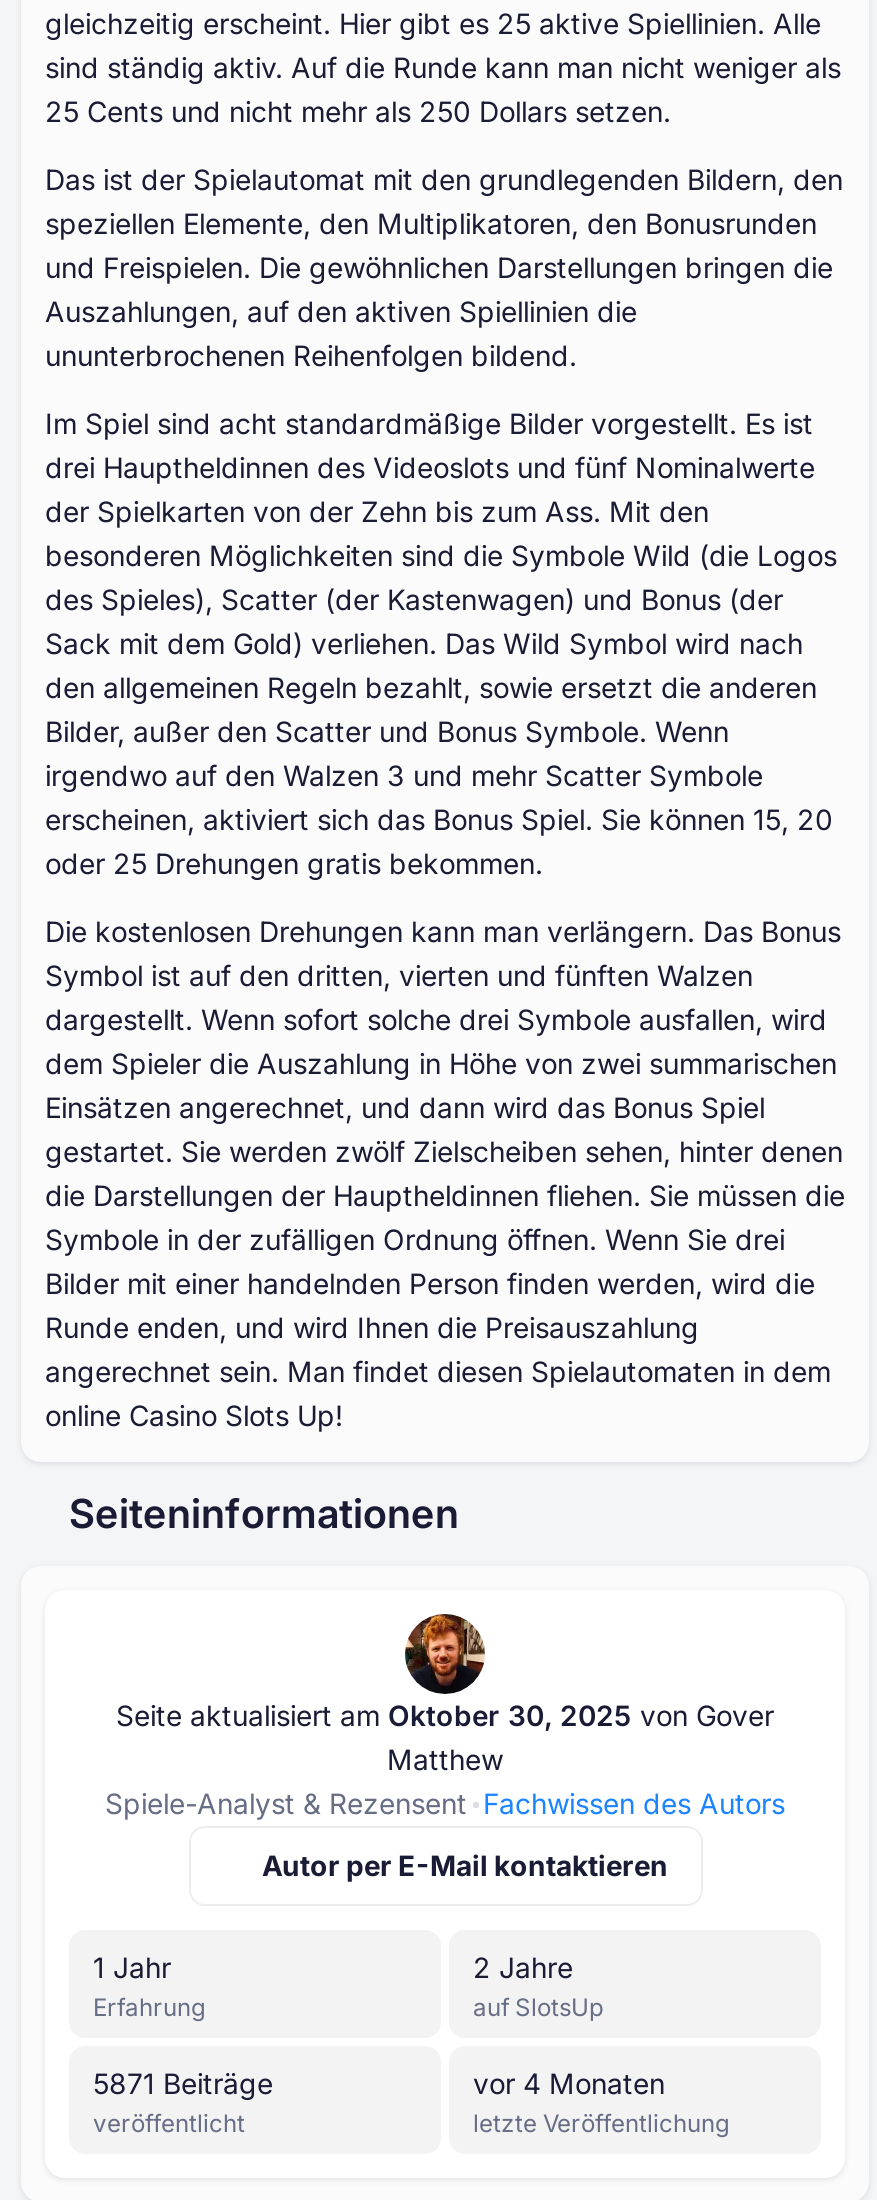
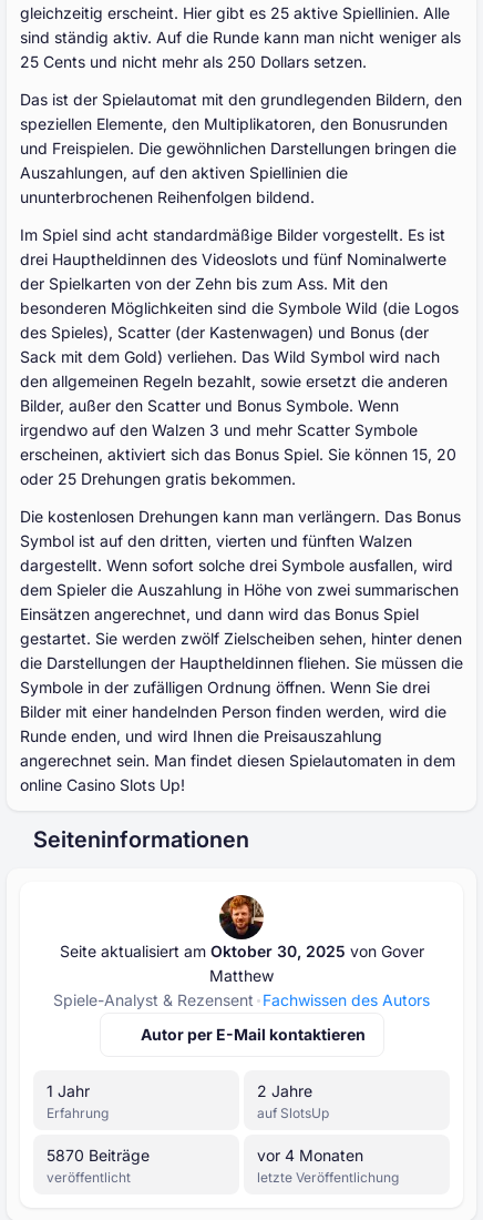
- 5871 Beiträge
+ 5870 Beiträge
